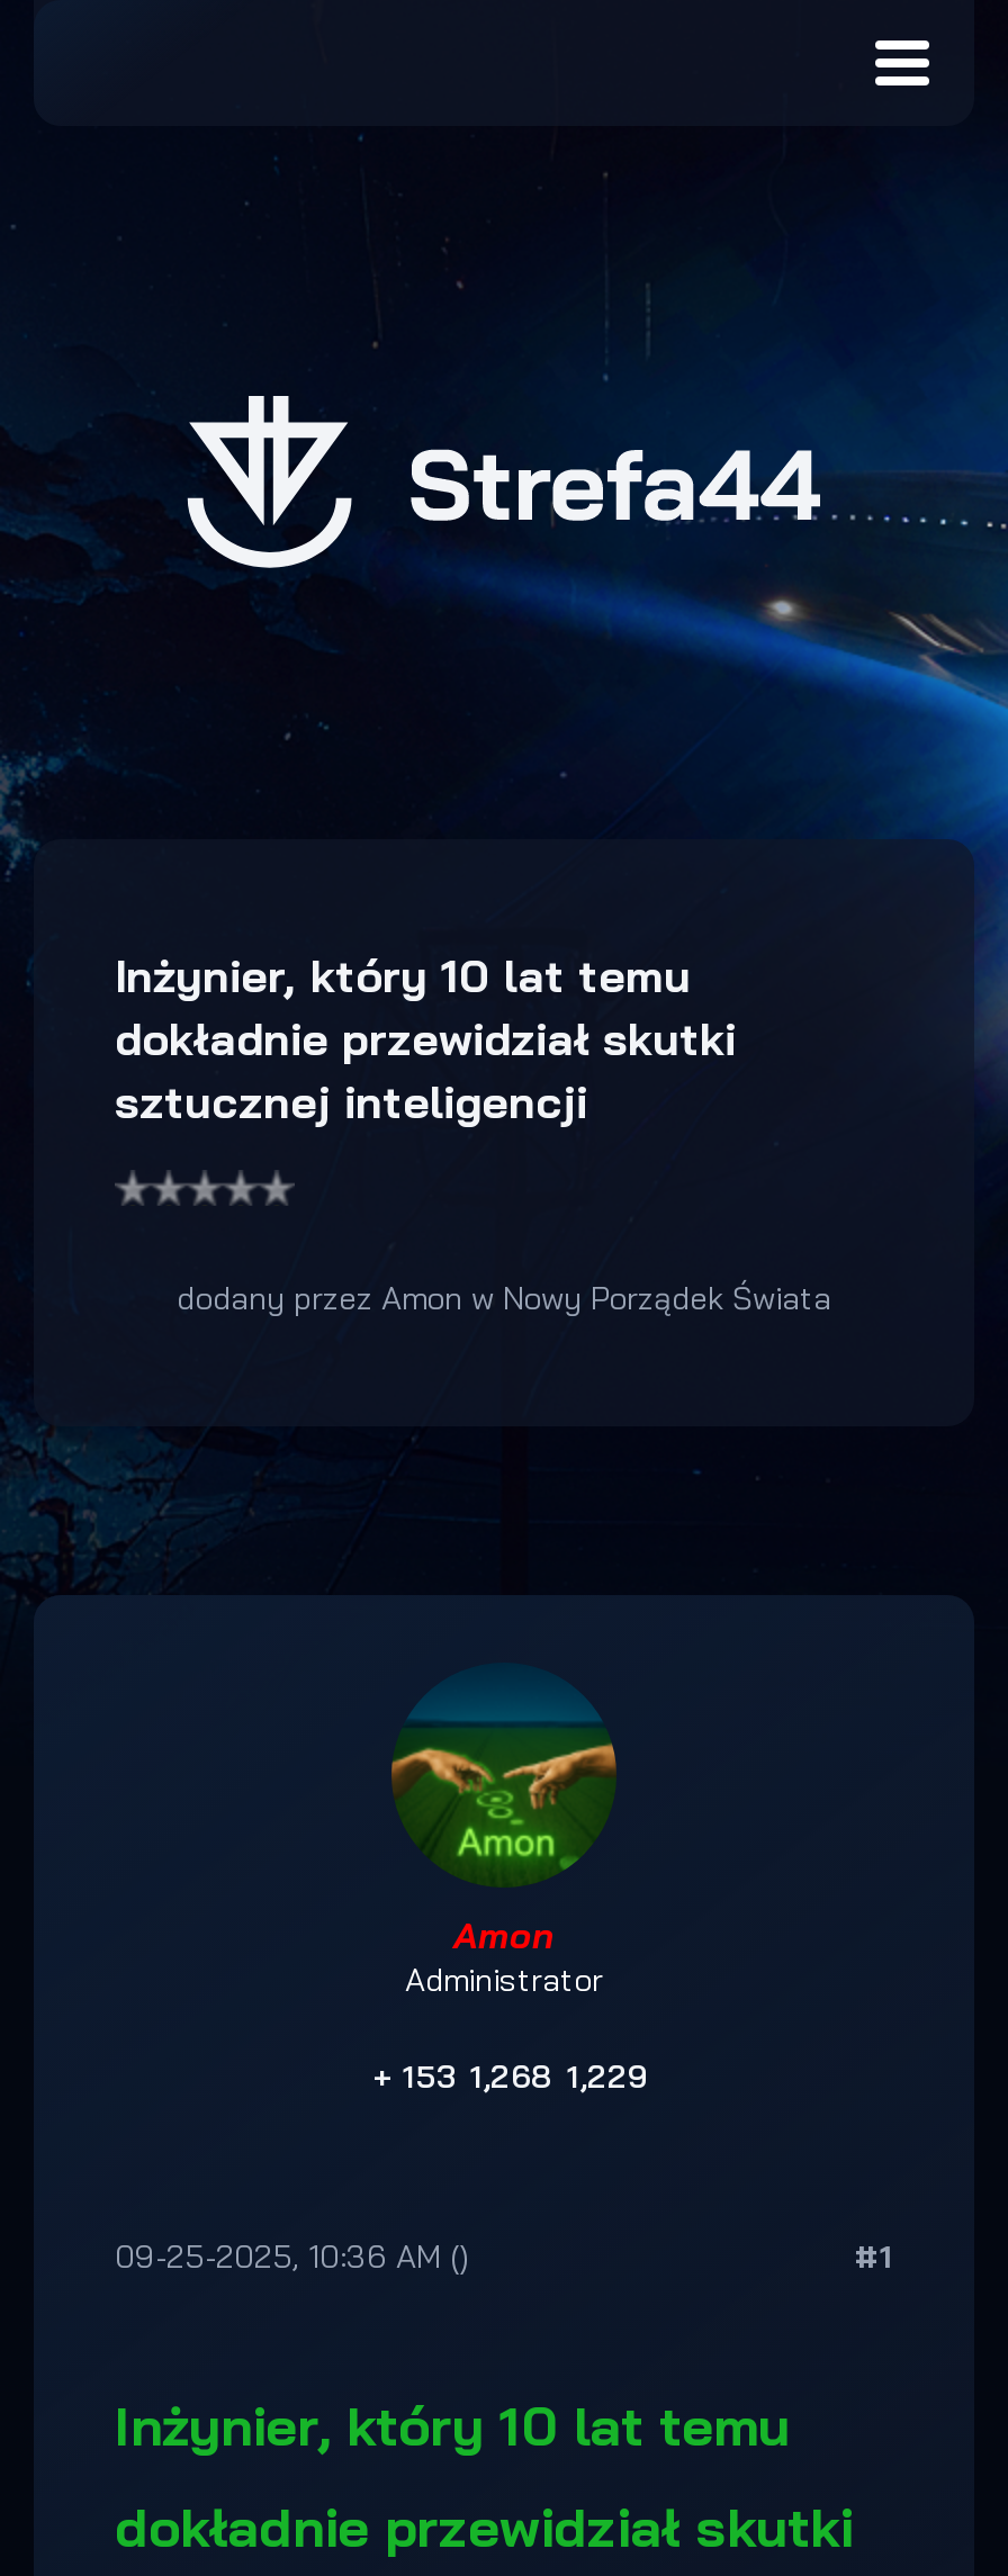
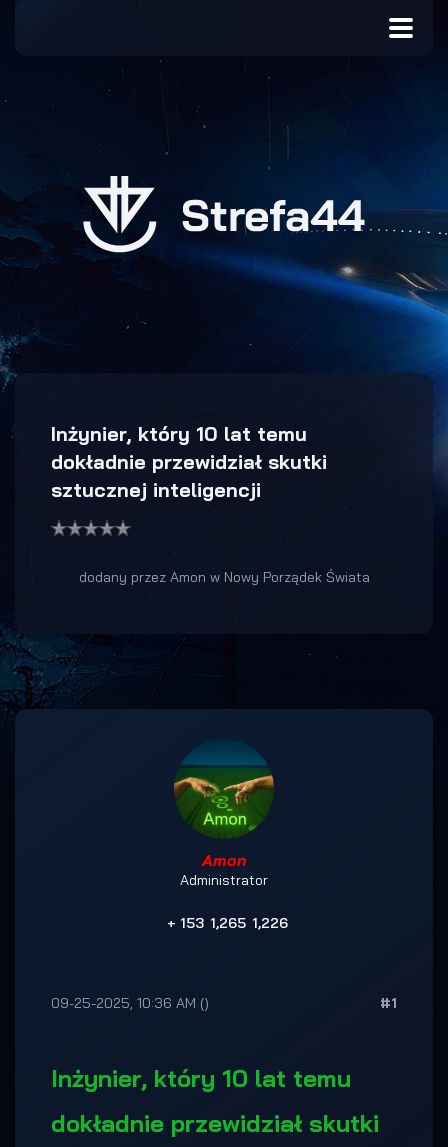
- + 153 1,268 1,229
+ + 153 1,265 1,226
